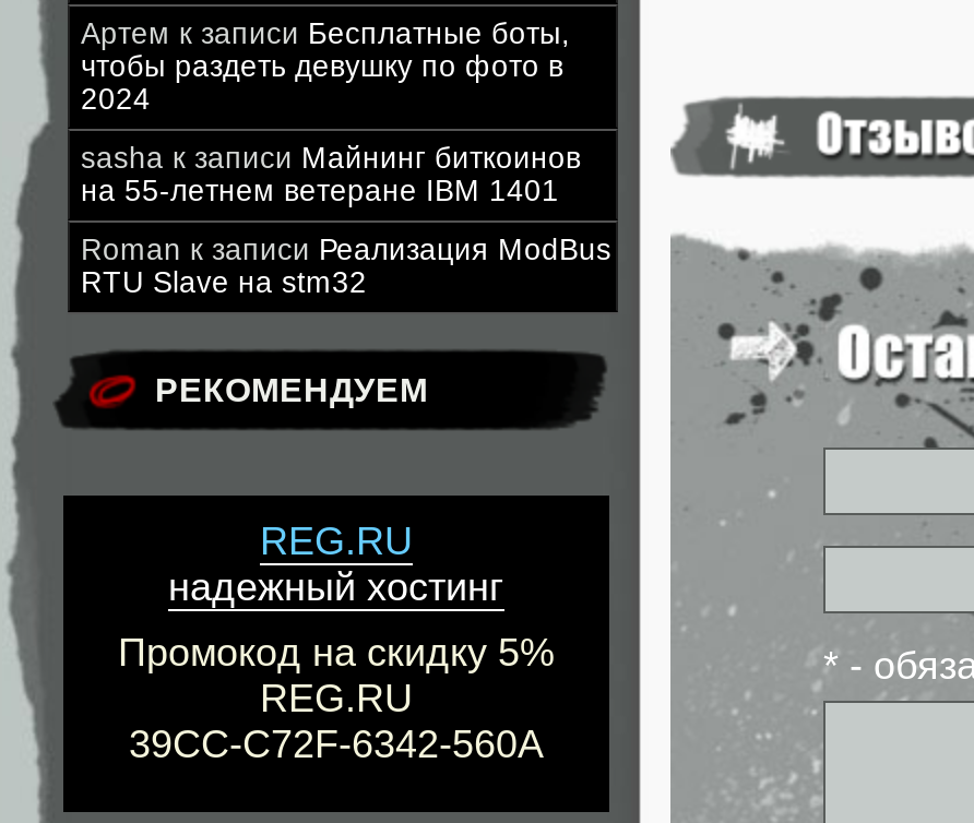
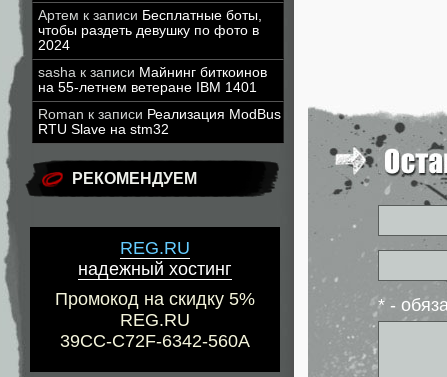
- [image]
